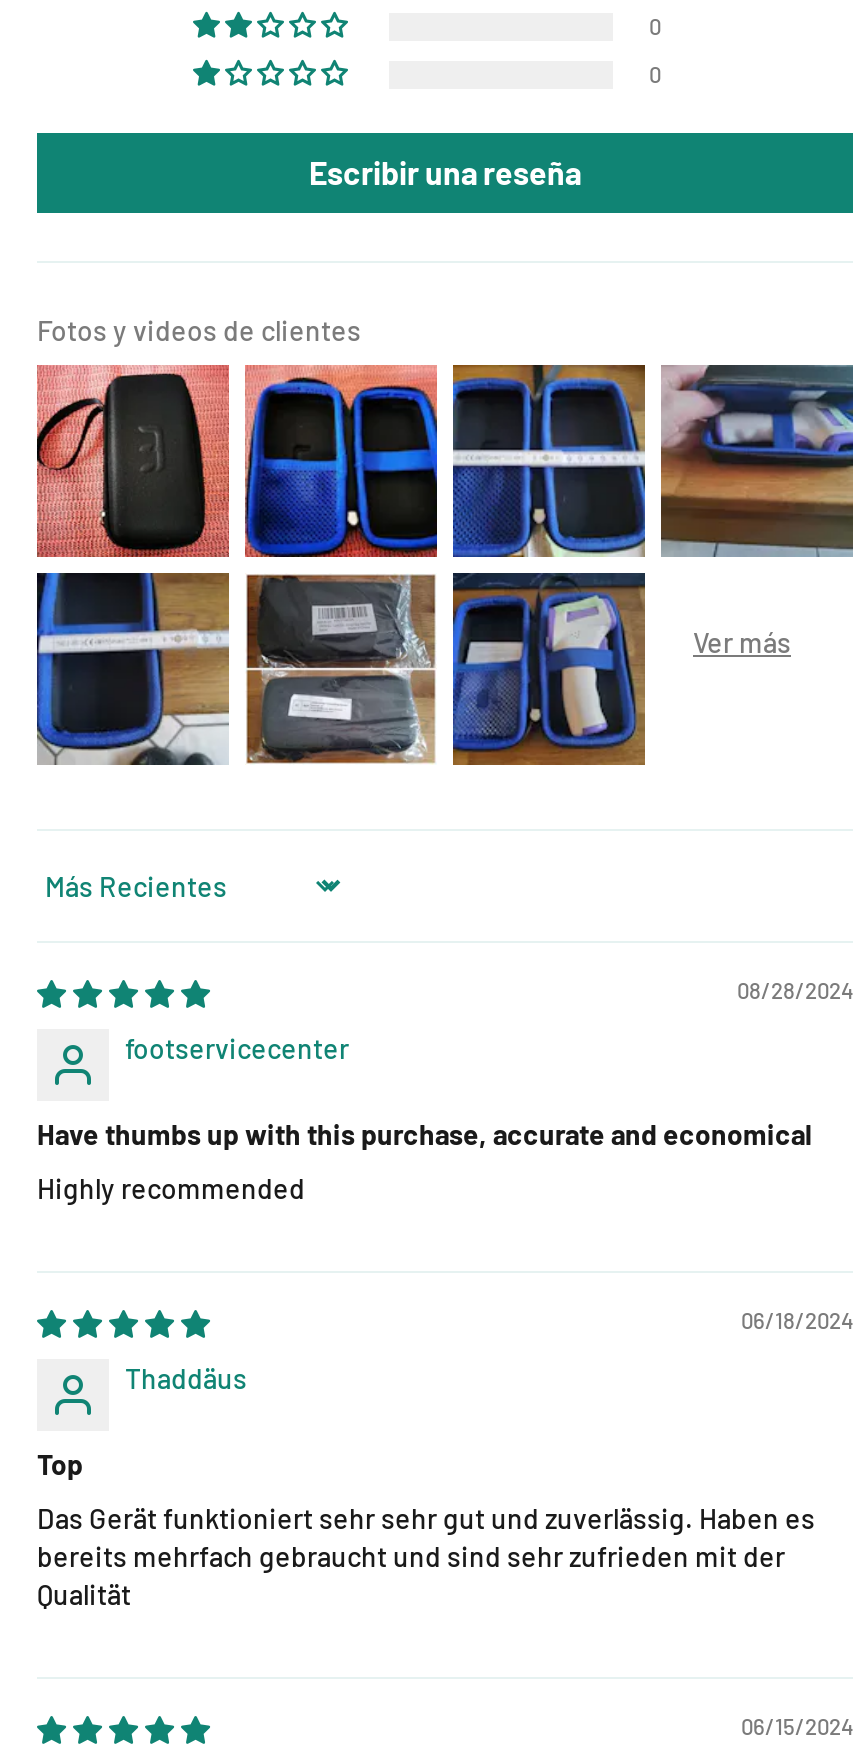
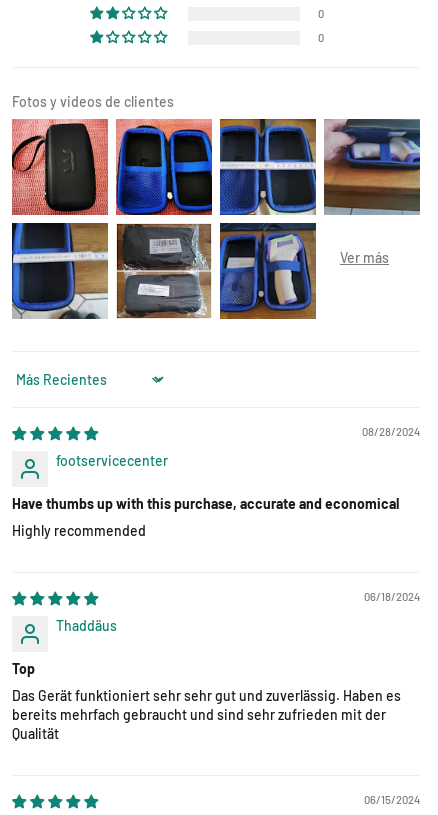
- Escribir una reseña
